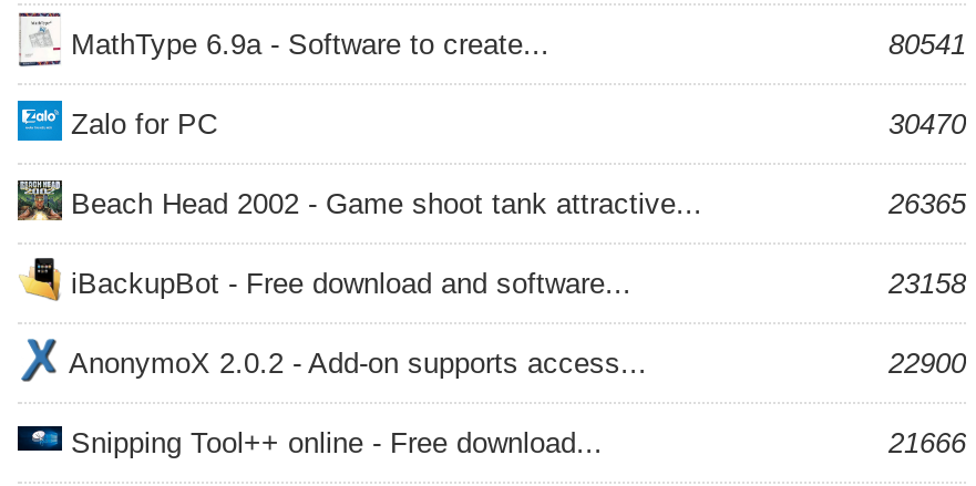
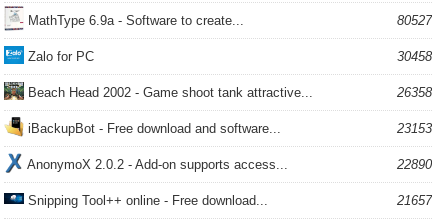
- 80541
+ 80527

- 30470
+ 30458

- 26365
+ 26358

- 23158
+ 23153

- 22900
+ 22890

- 21666
+ 21657
